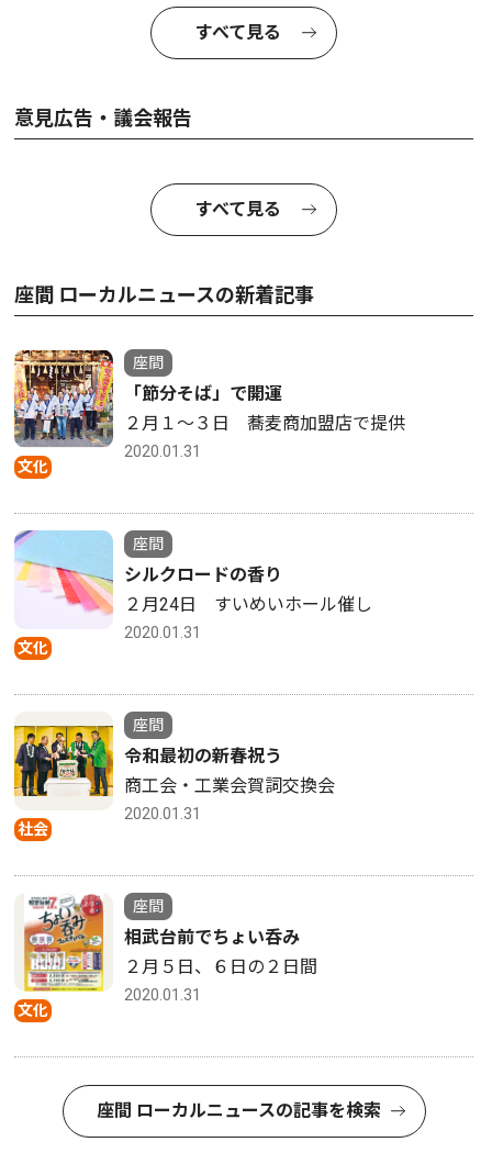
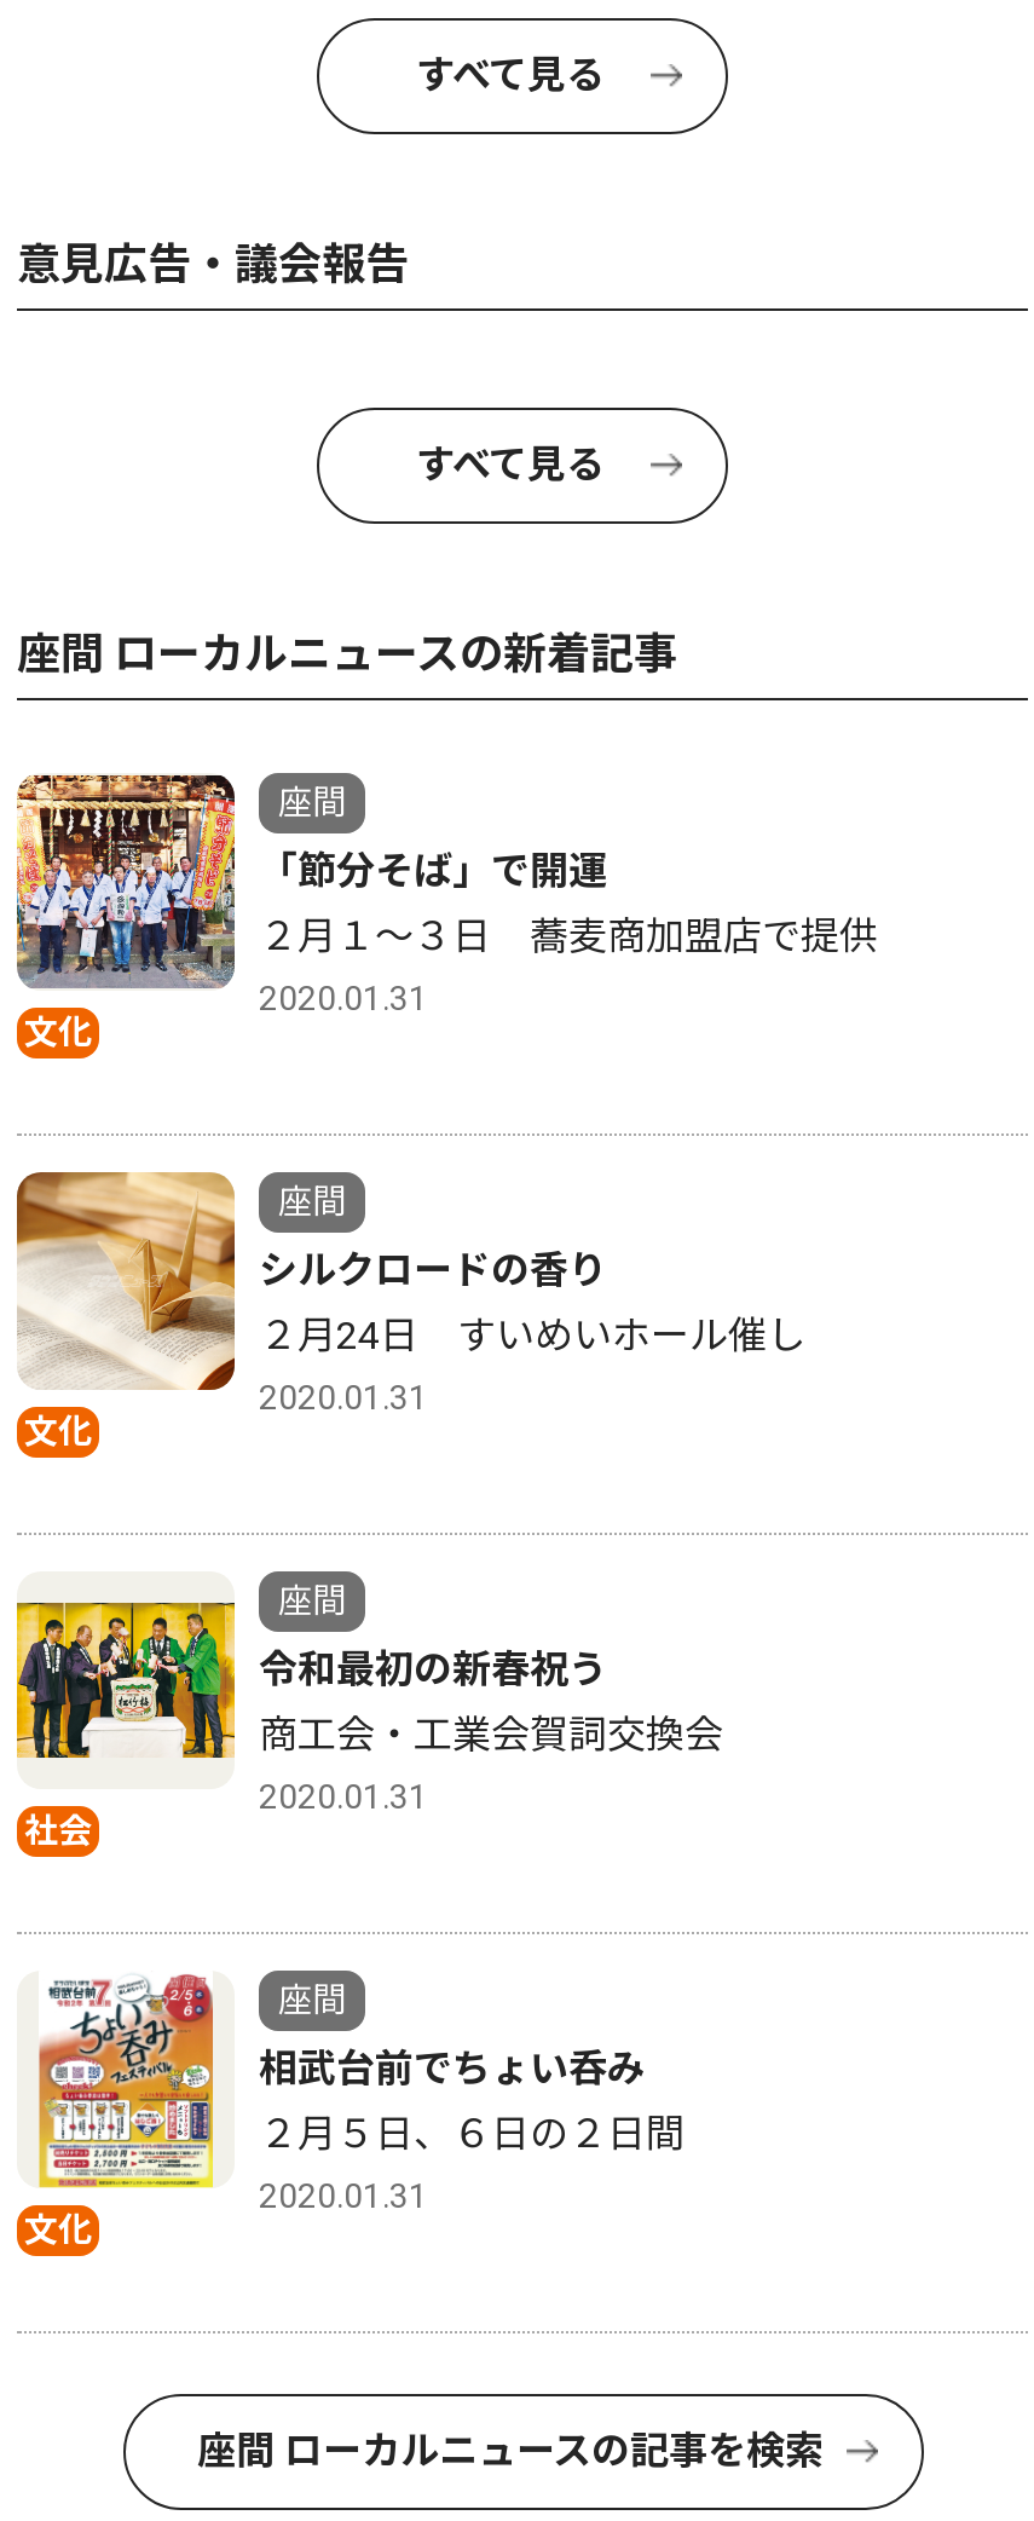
- [image]
+ [image]
